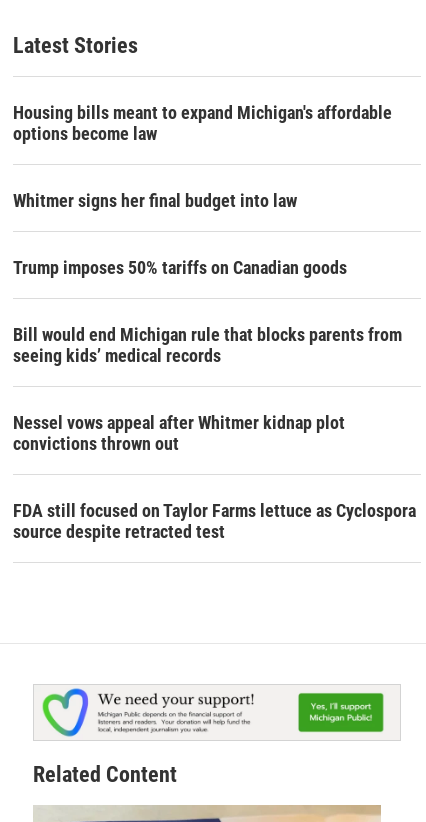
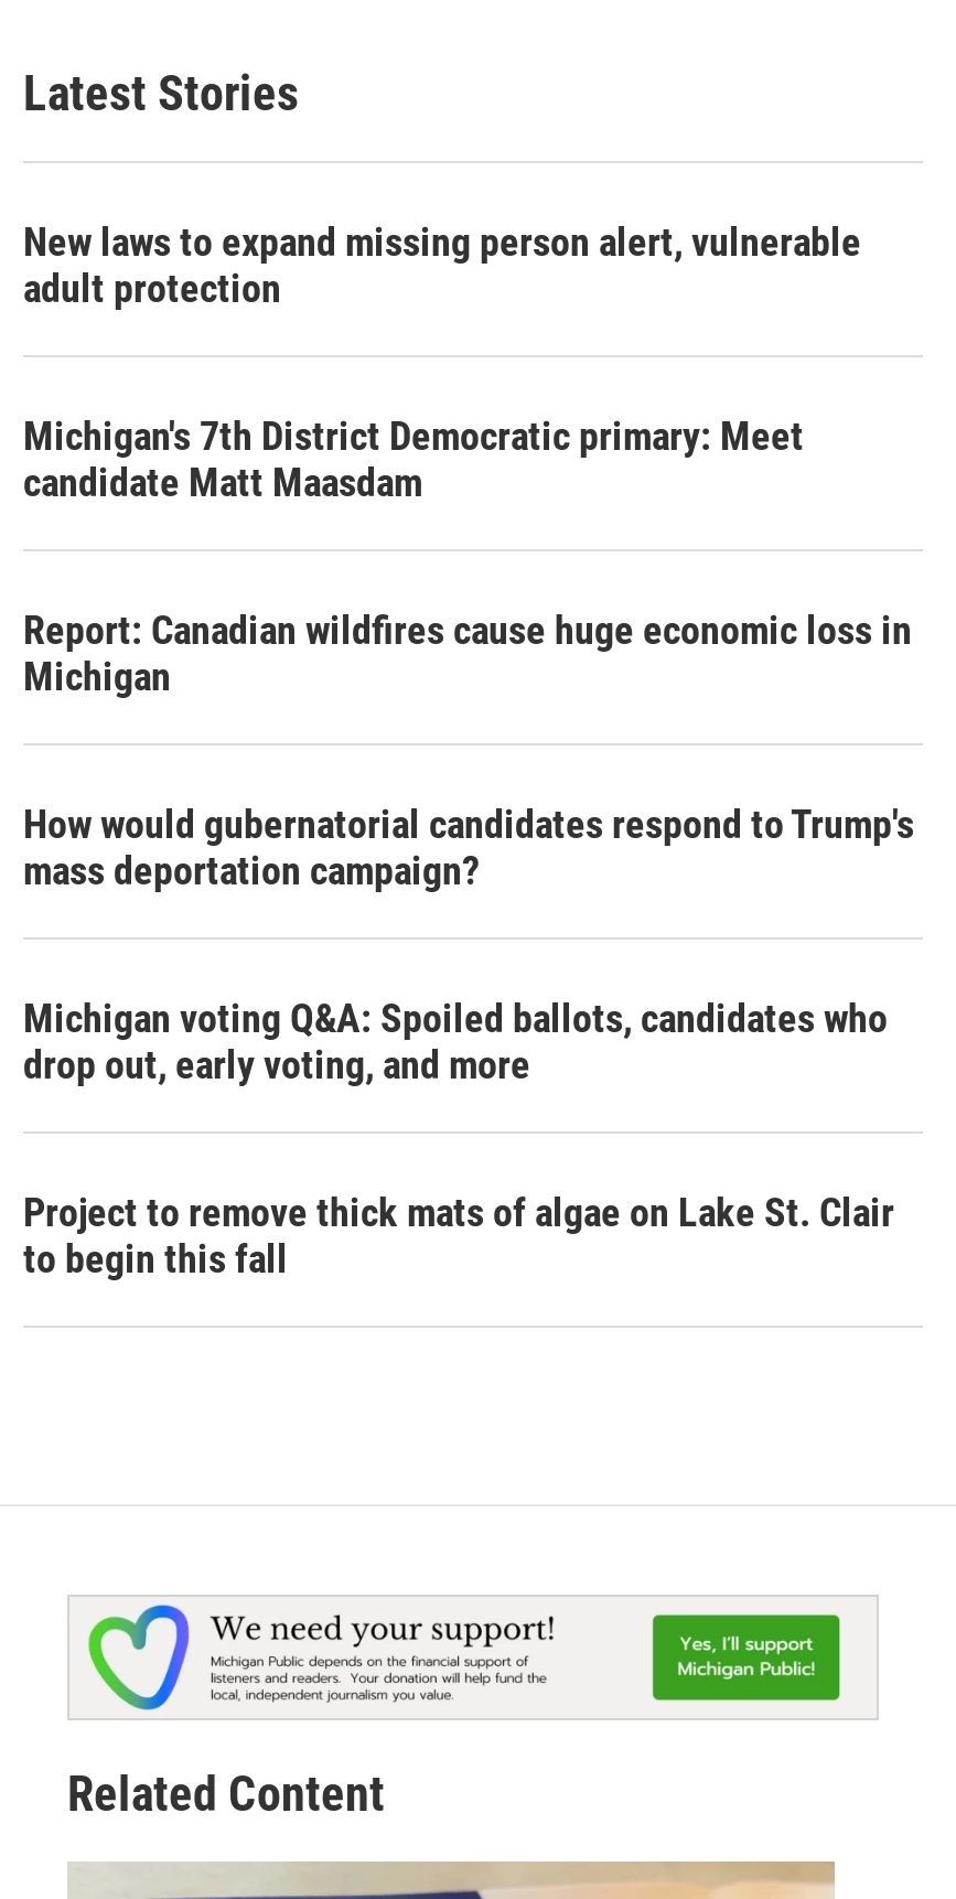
- Housing bills meant to expand Michigan's affordable
- options become law
+ New laws to expand missing person alert, vulnerable
+ adult protection

- Whitmer signs her final budget into law
+ Michigan's 7th District Democratic primary: Meet
+ candidate Matt Maasdam

- Trump imposes 50% tariffs on Canadian goods
+ Report: Canadian wildfires cause huge economic loss in
+ Michigan

- Bill would end Michigan rule that blocks parents from
- seeing kids’ medical records
+ How would gubernatorial candidates respond to Trump's
+ mass deportation campaign?

- Nessel vows appeal after Whitmer kidnap plot
- convictions thrown out
+ Michigan voting Q&A: Spoiled ballots, candidates who
+ drop out, early voting, and more

- FDA still focused on Taylor Farms lettuce as Cyclospora
- source despite retracted test
+ Project to remove thick mats of algae on Lake St. Clair
+ to begin this fall
